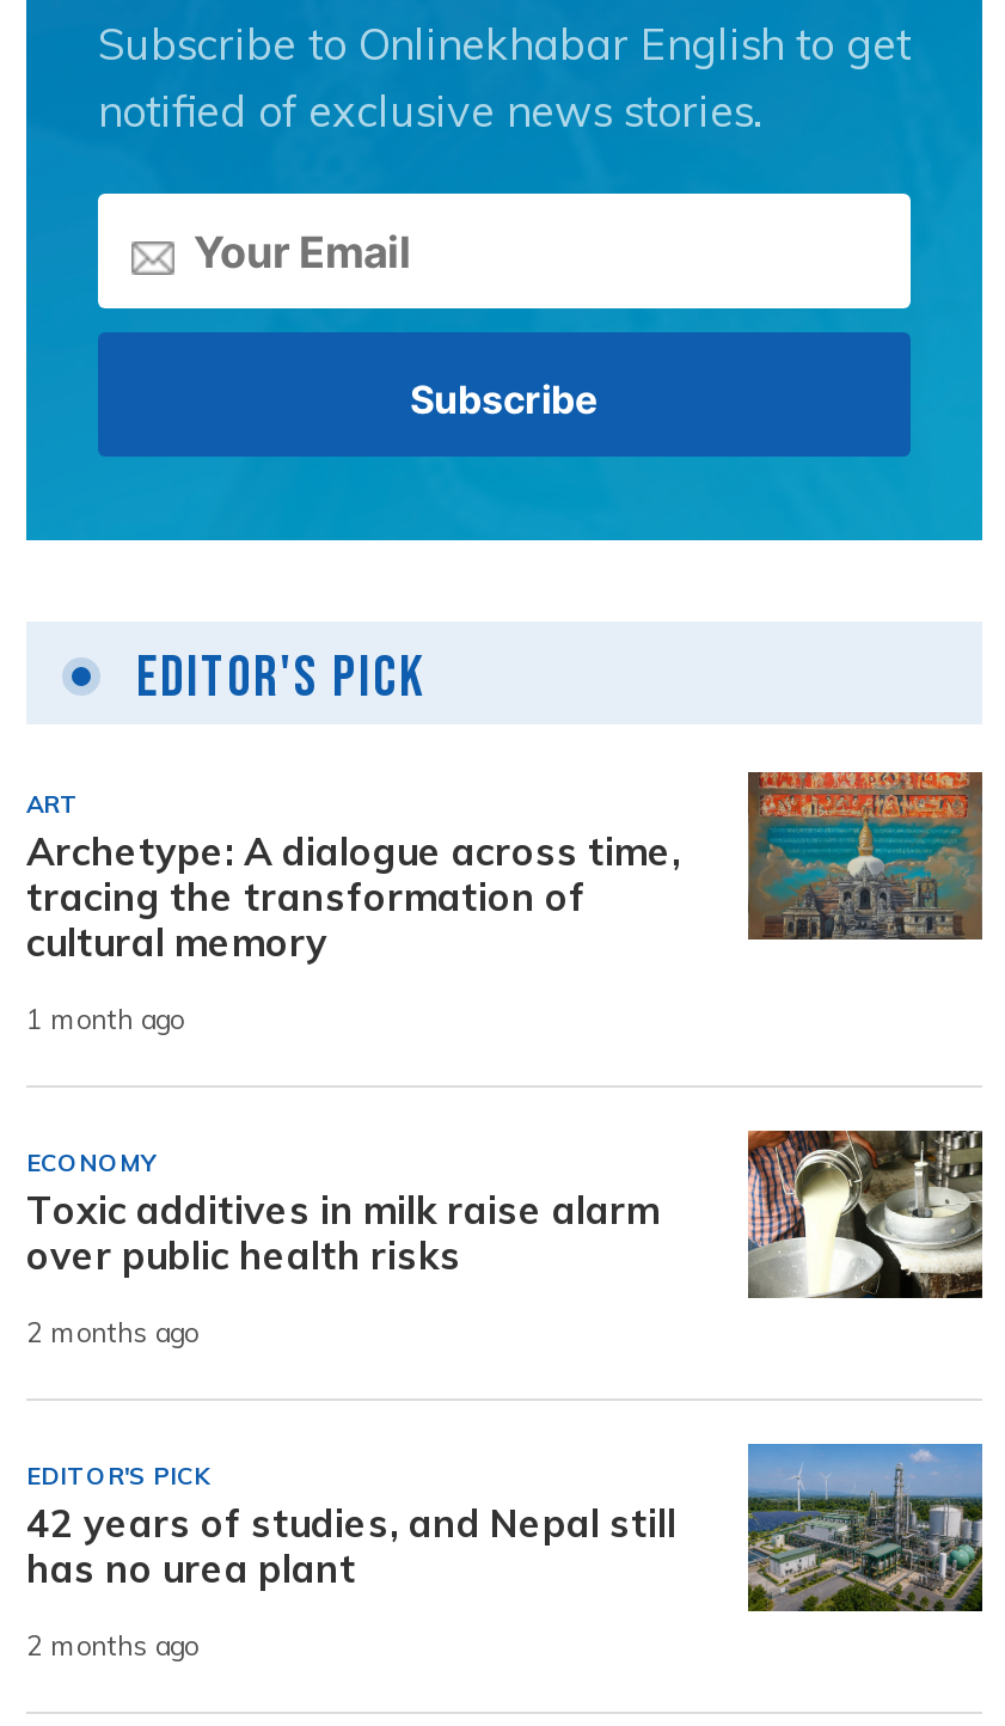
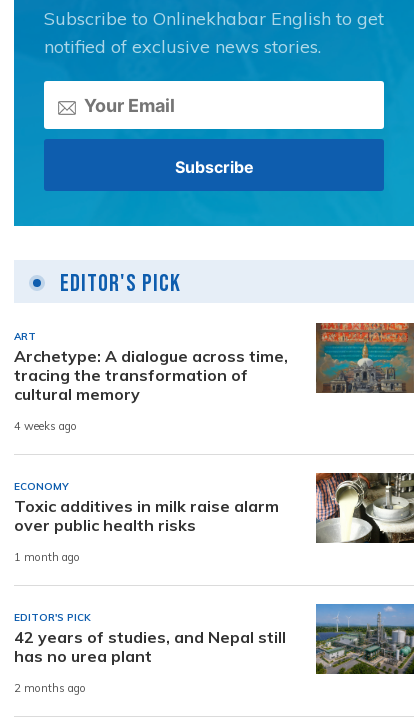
- 1 month ago
+ 4 weeks ago

- 2 months ago
+ 1 month ago
